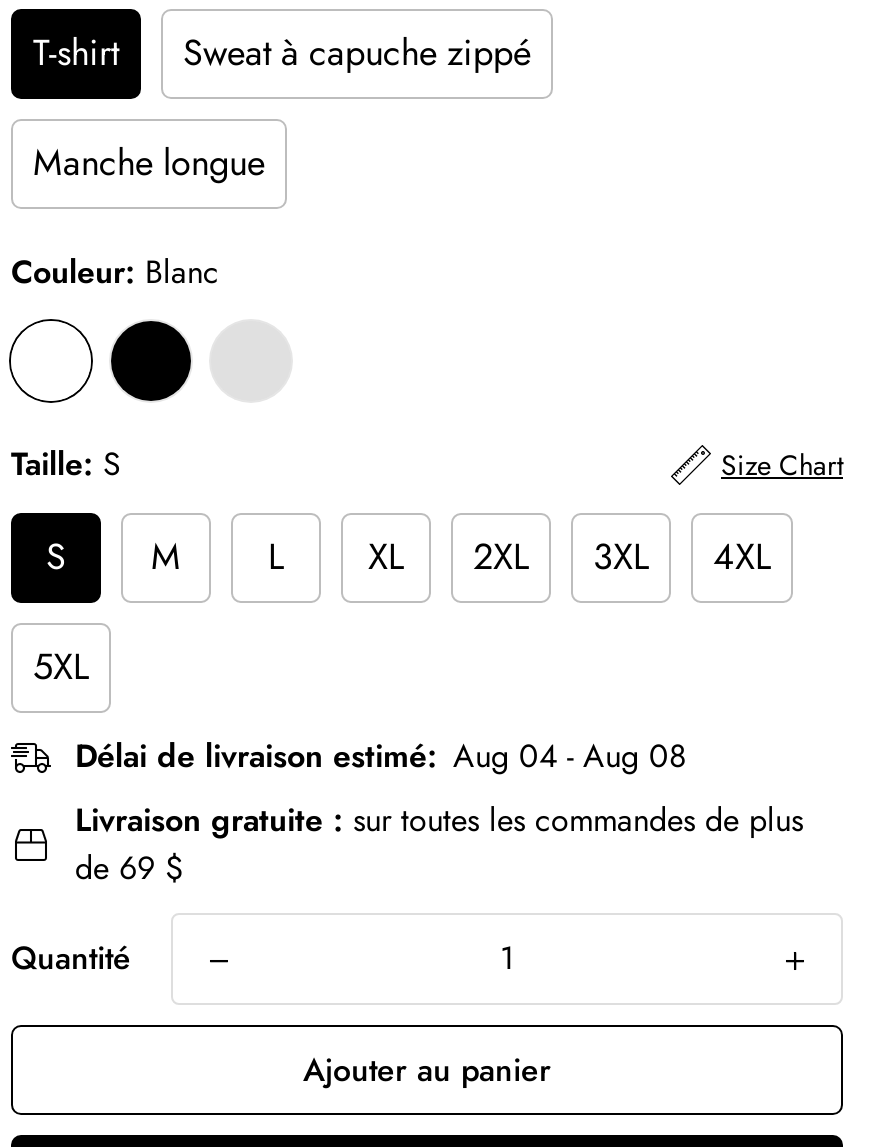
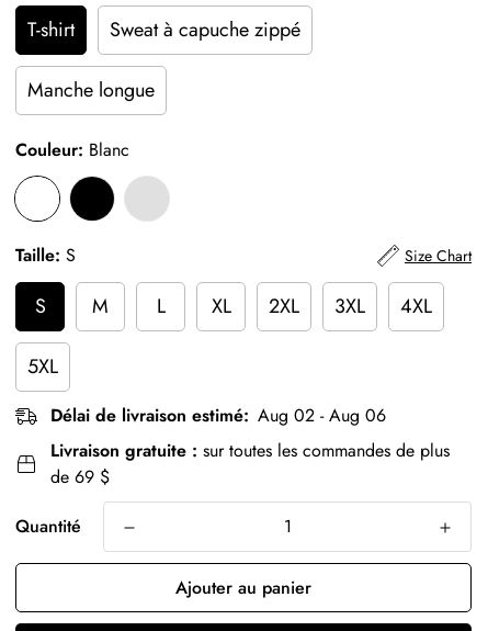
- Délai de livraison estimé: Aug 04 - Aug 08
+ Délai de livraison estimé: Aug 02 - Aug 06
